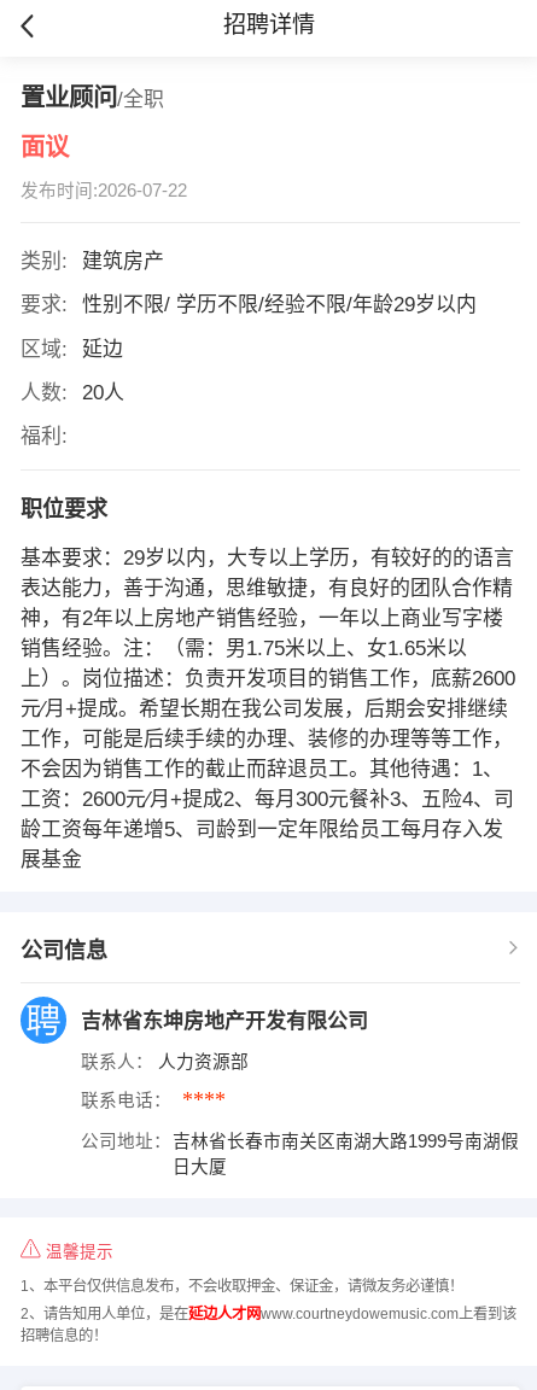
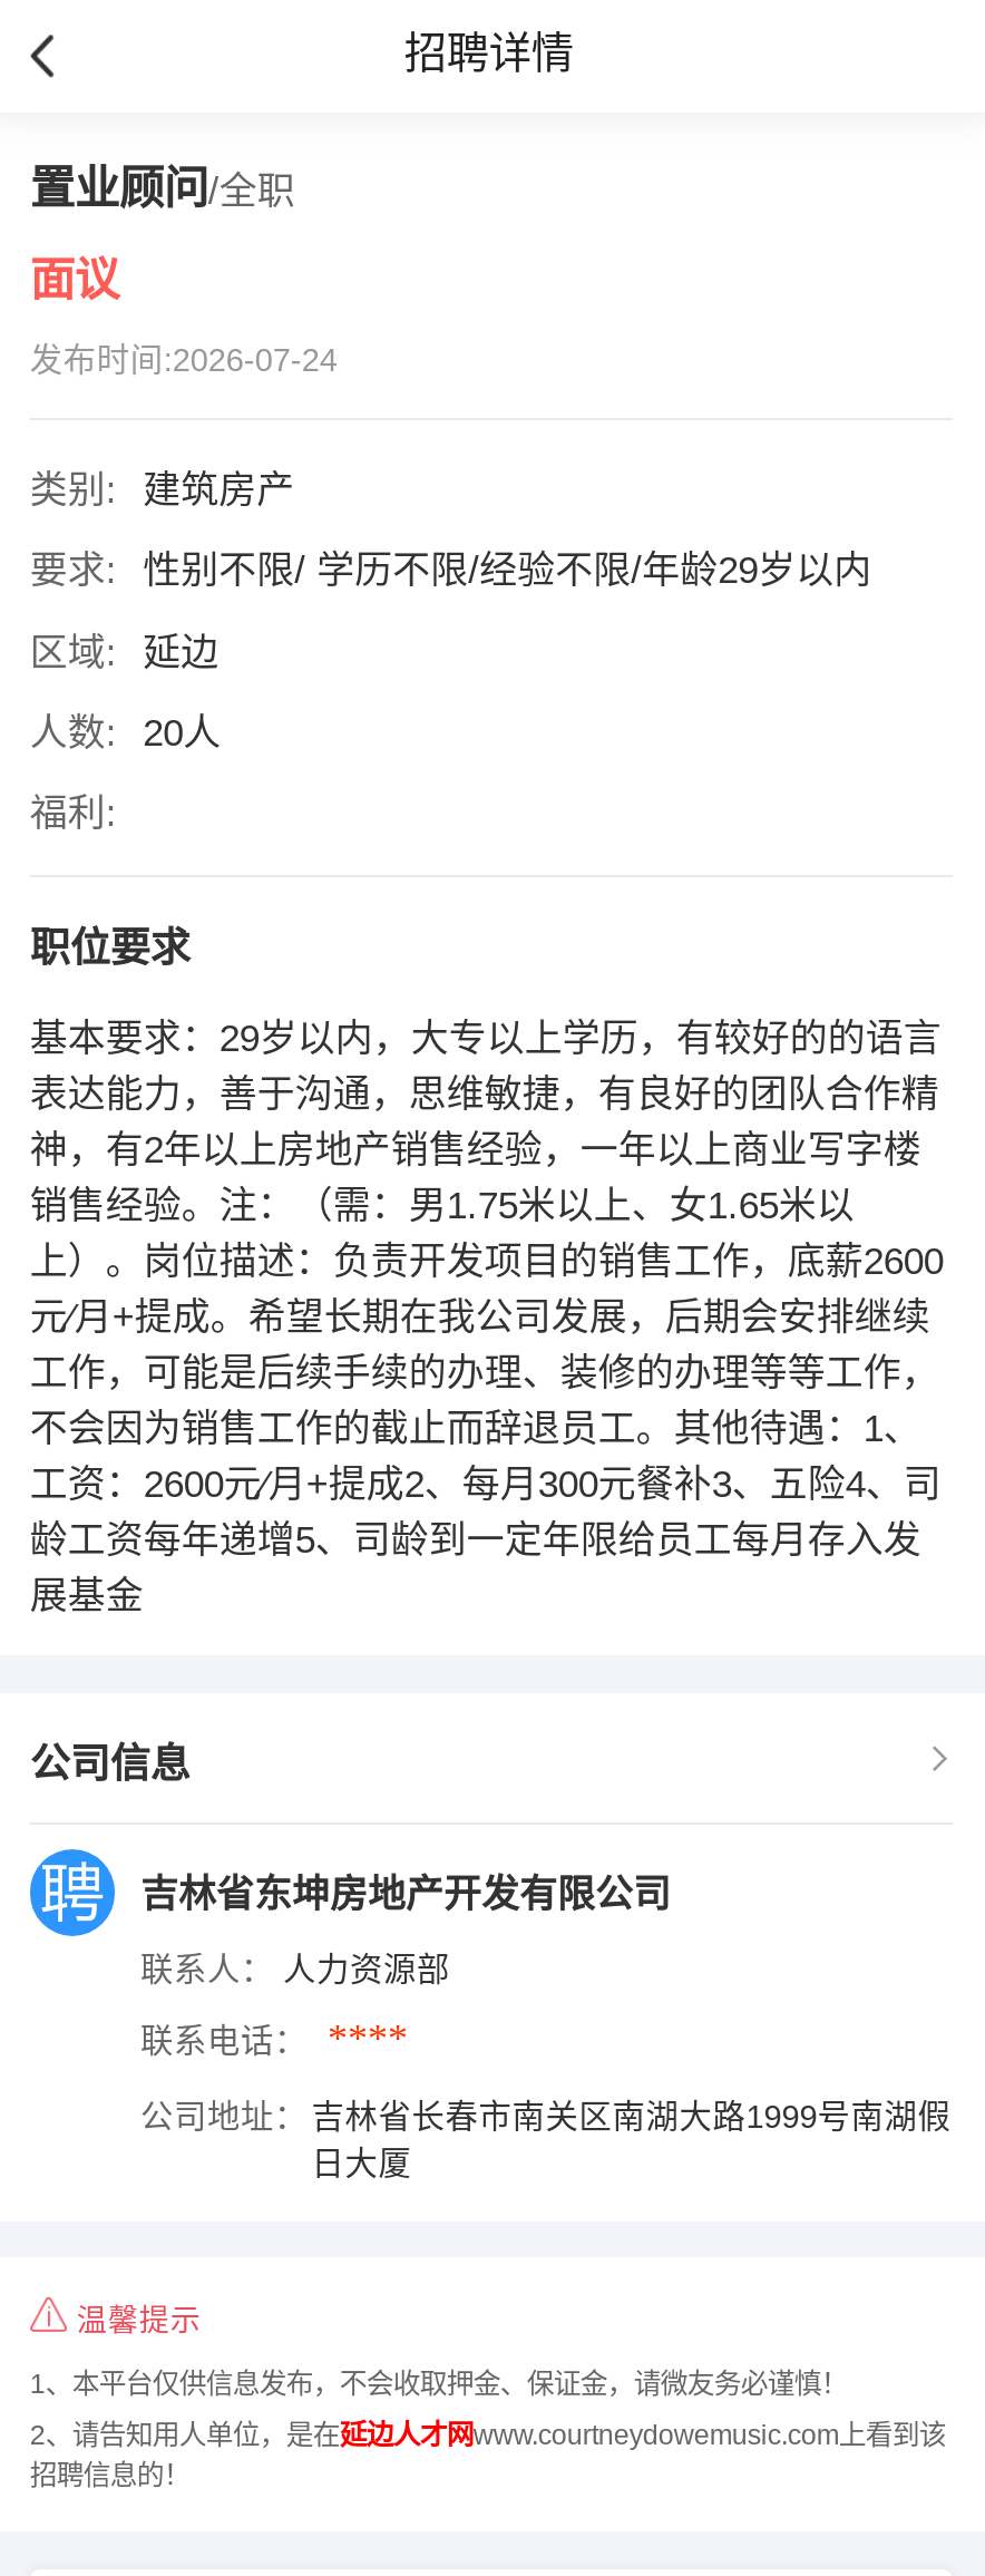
- 发布时间:2026-07-22
+ 发布时间:2026-07-24
